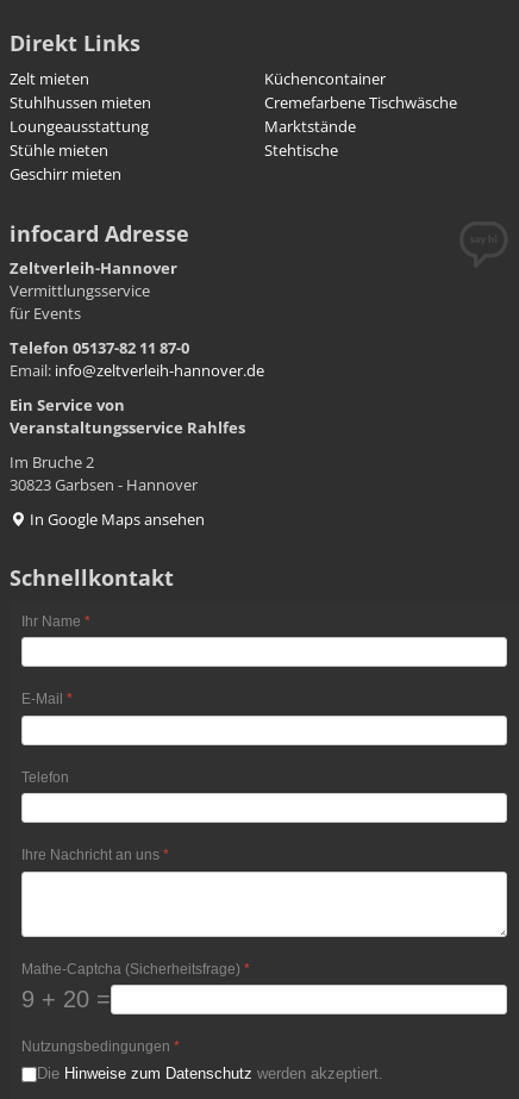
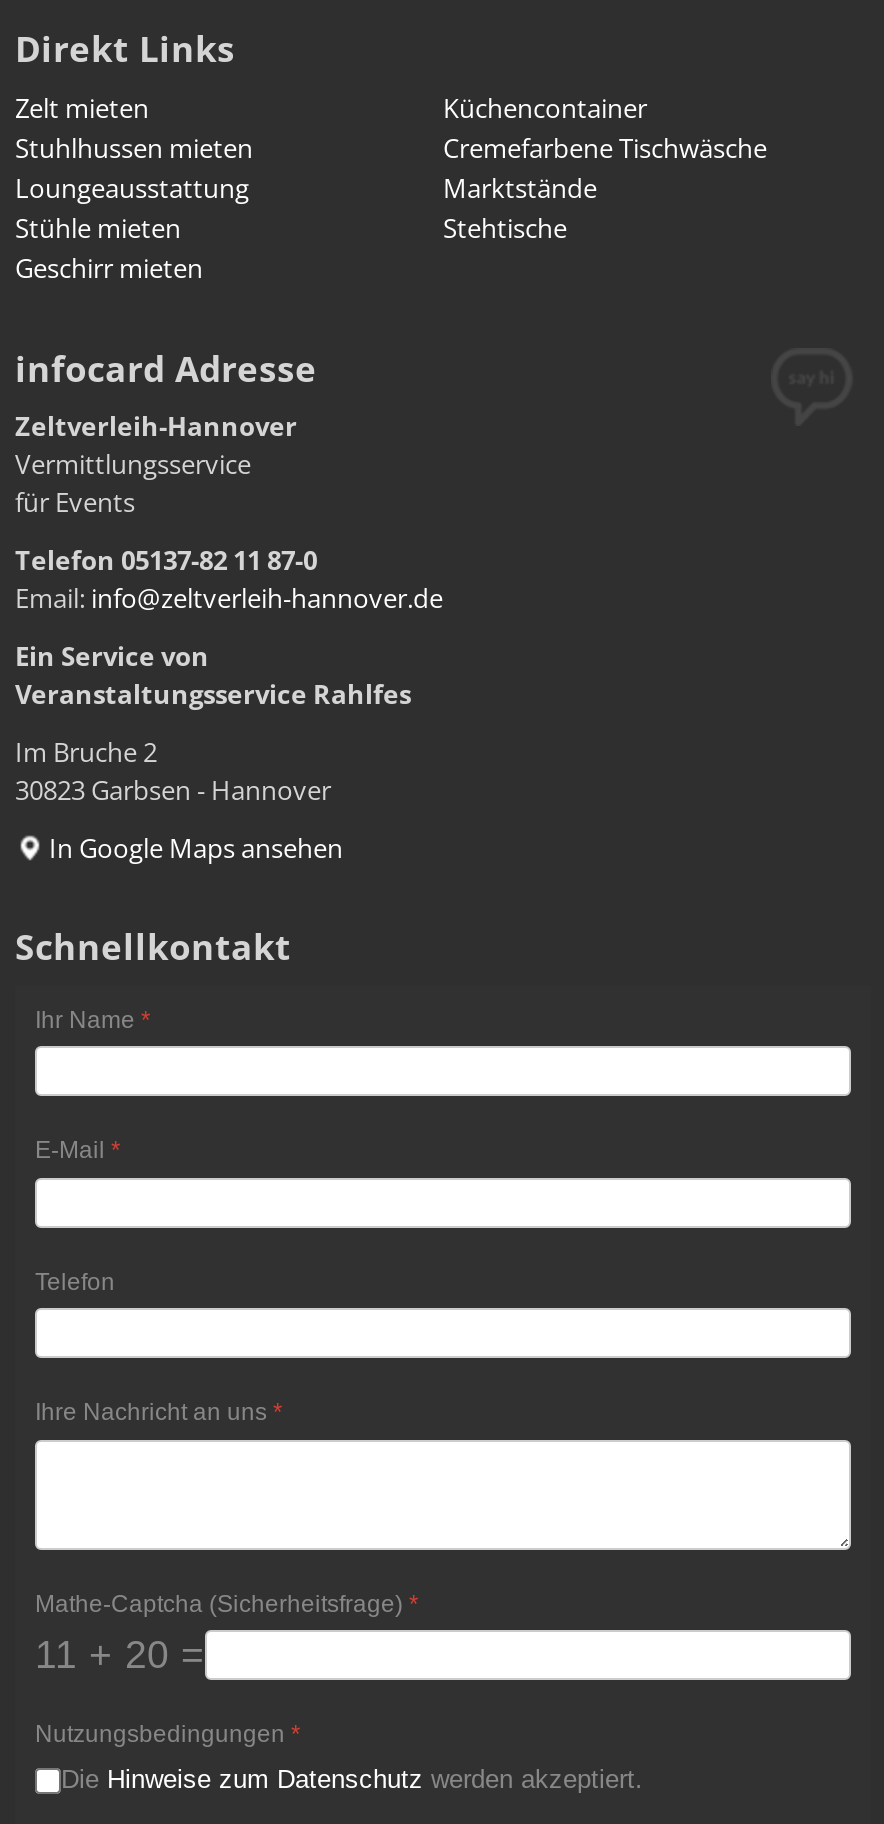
- 9 + 20 =
+ 11 + 20 =
